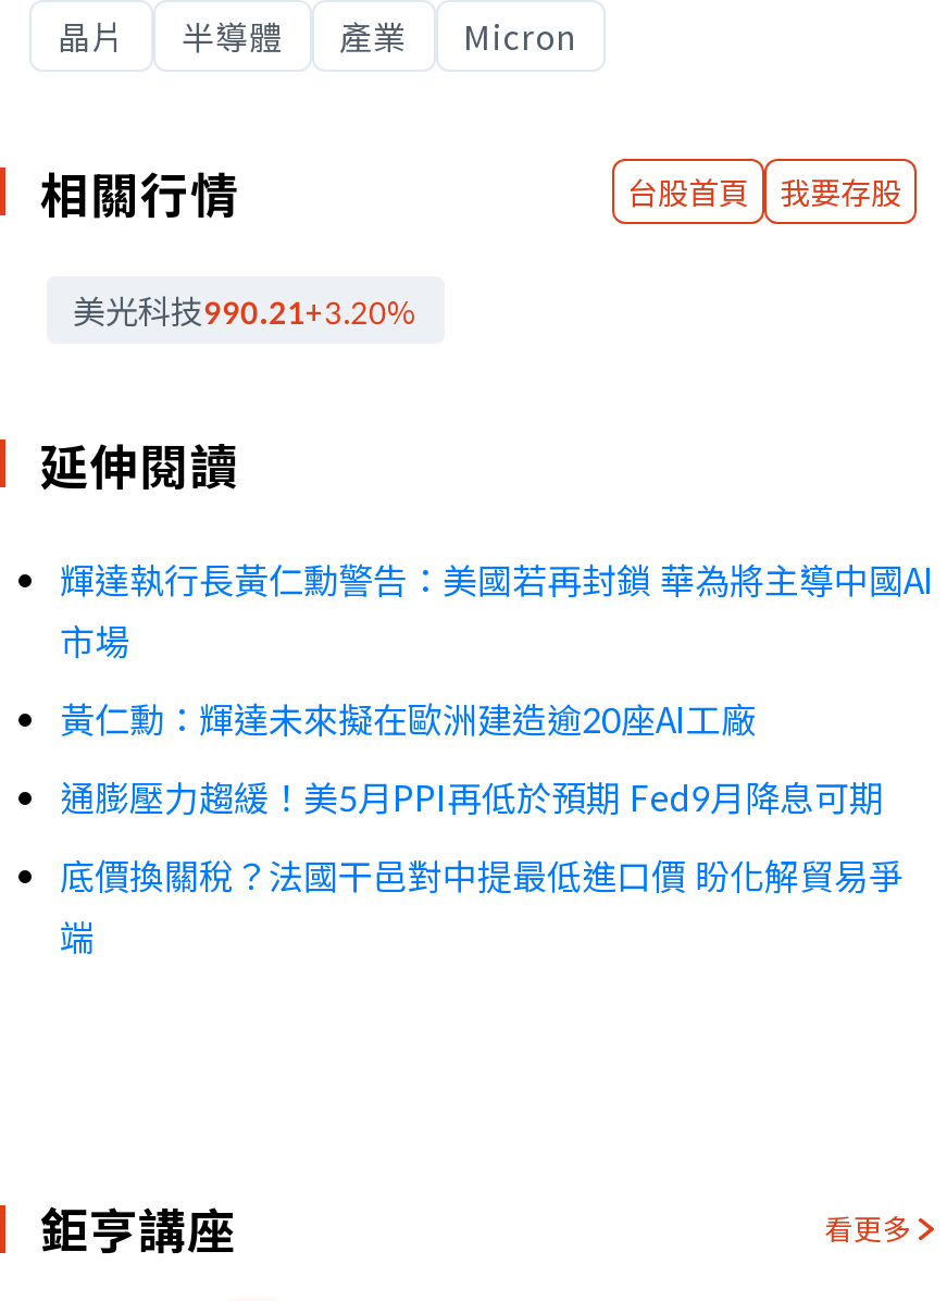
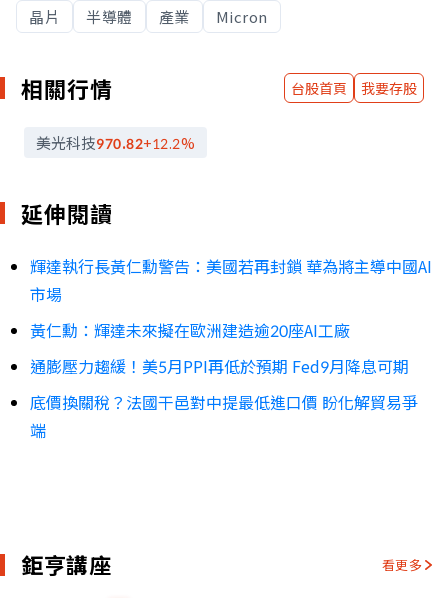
- 美光科技990.21+3.20%
+ 美光科技970.82+12.2%
